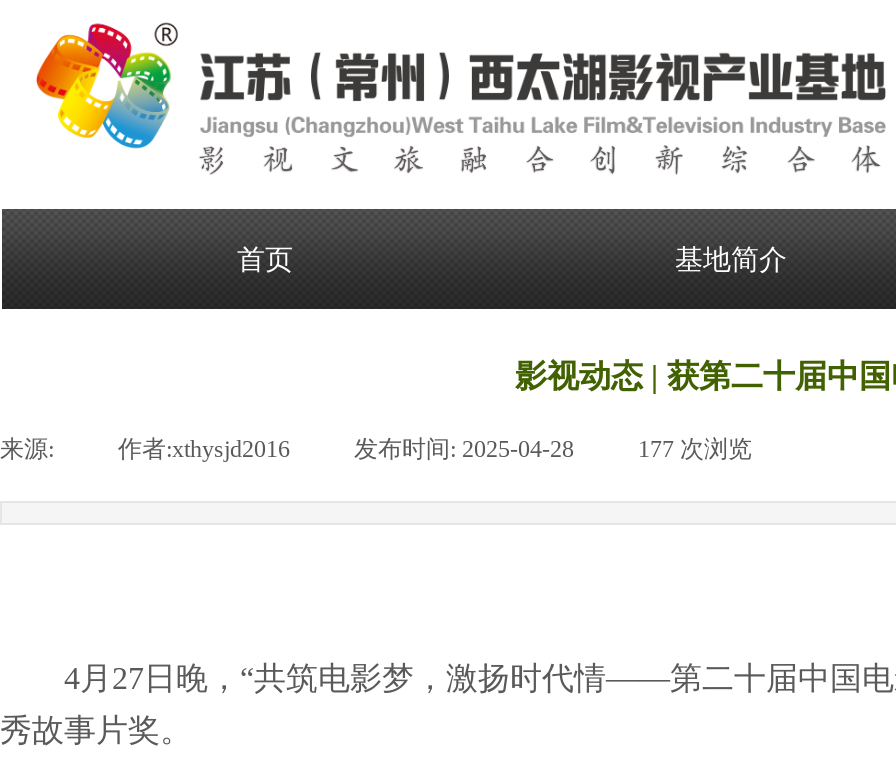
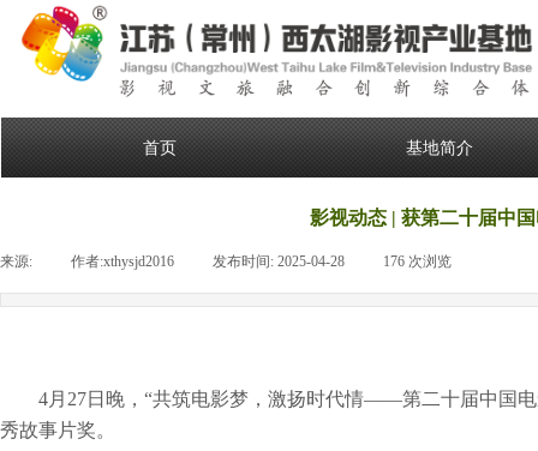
- 177次浏览
+ 176次浏览
